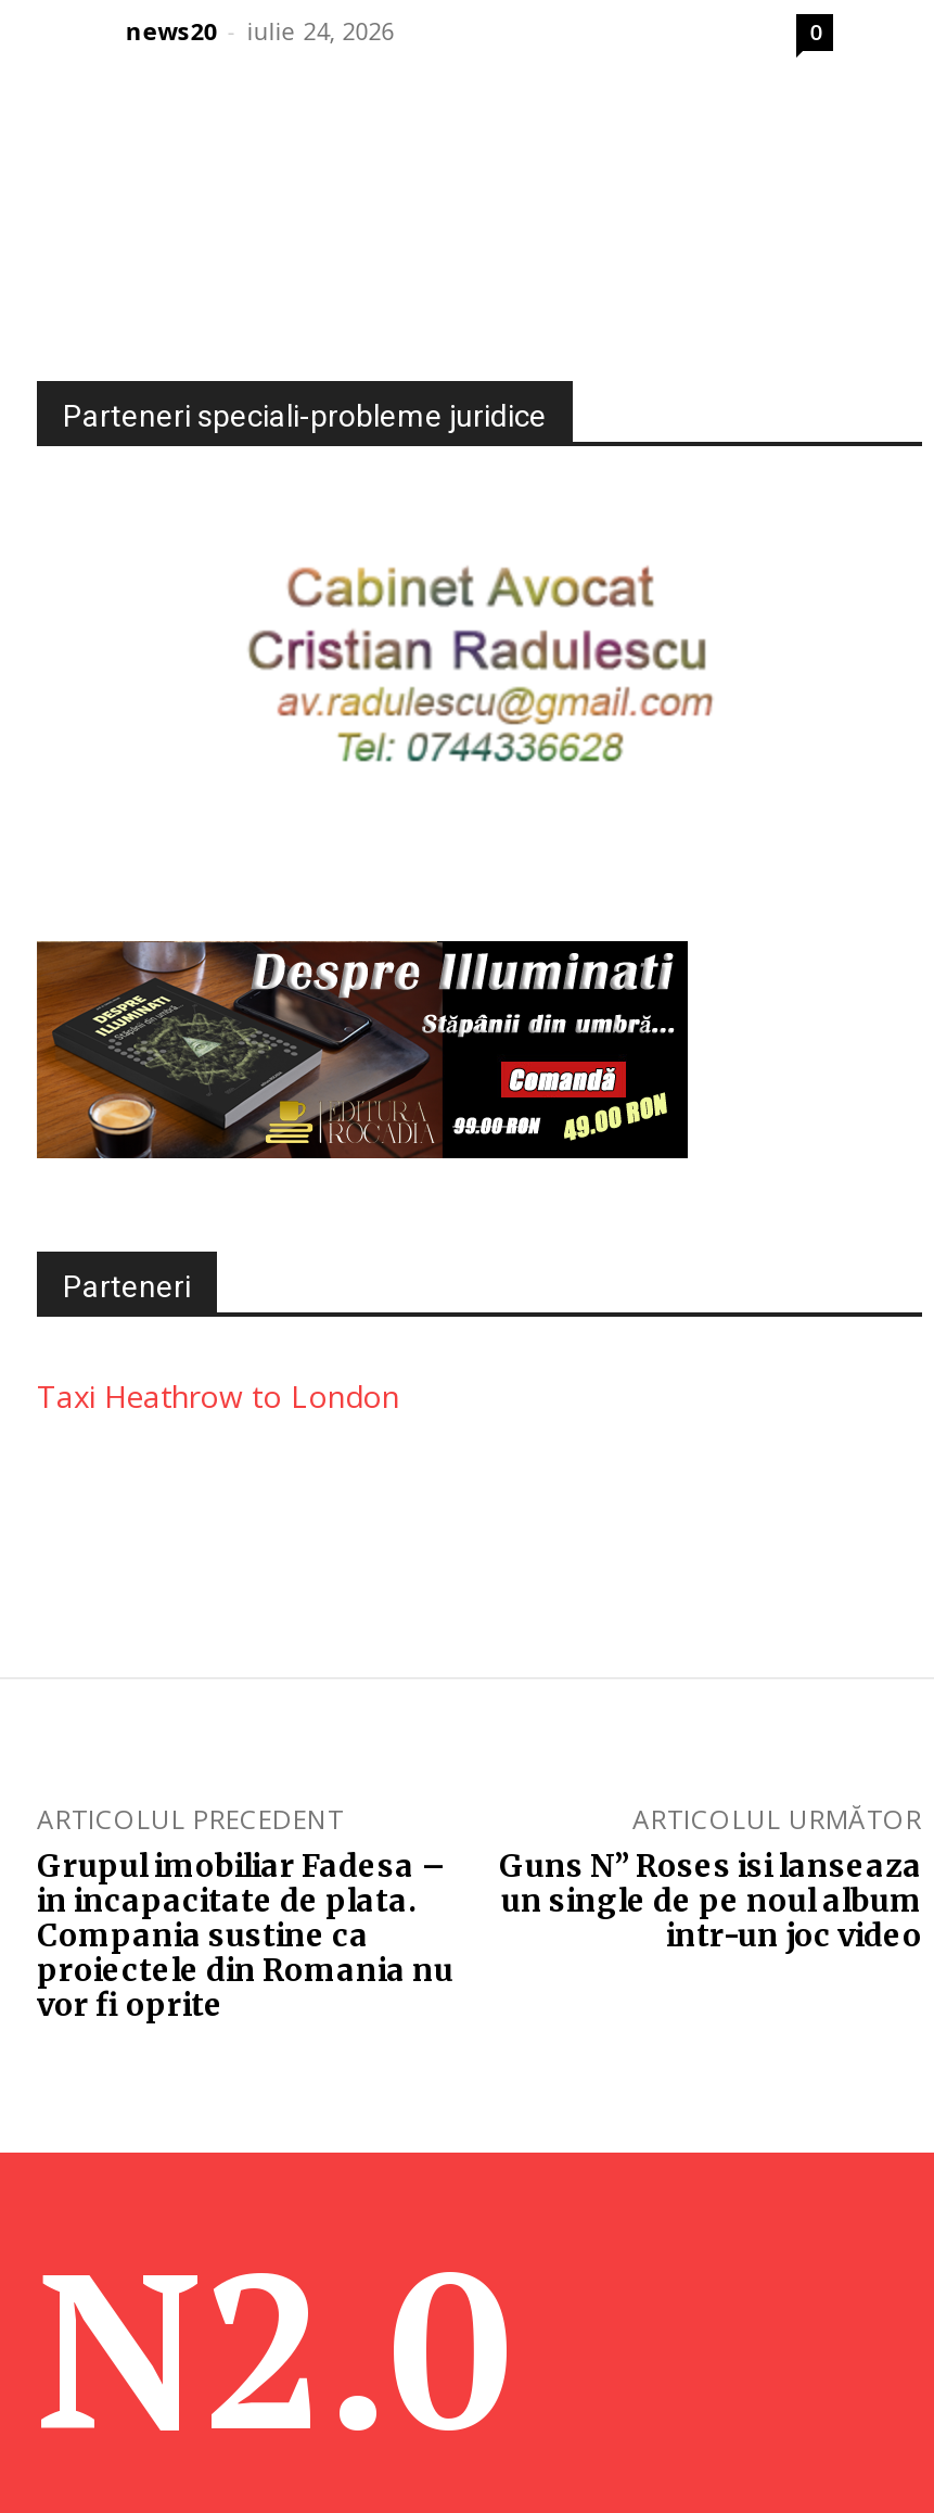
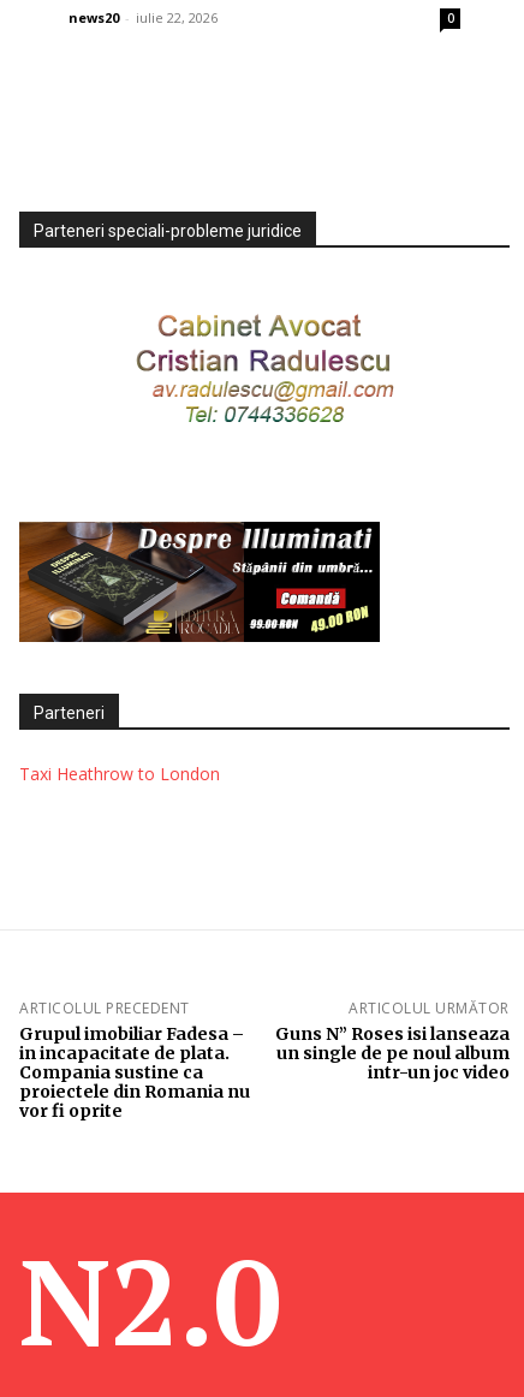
- news20 - iulie 24, 2026
+ news20 - iulie 22, 2026
